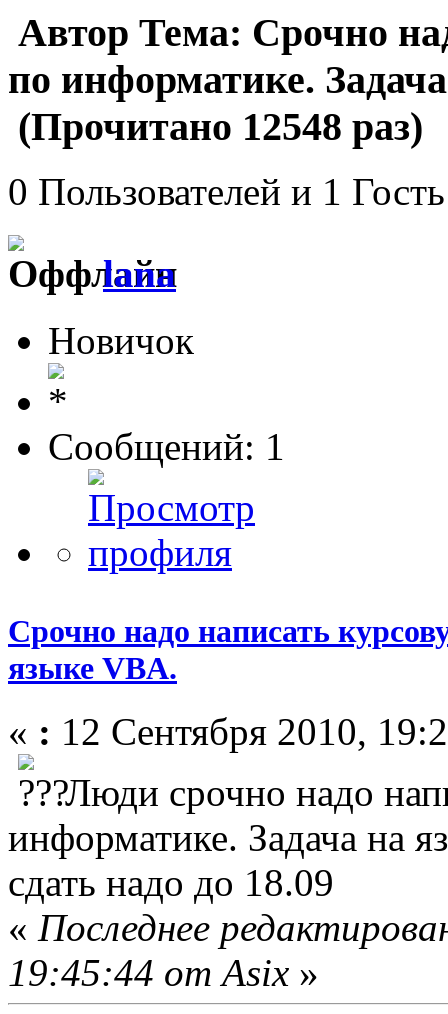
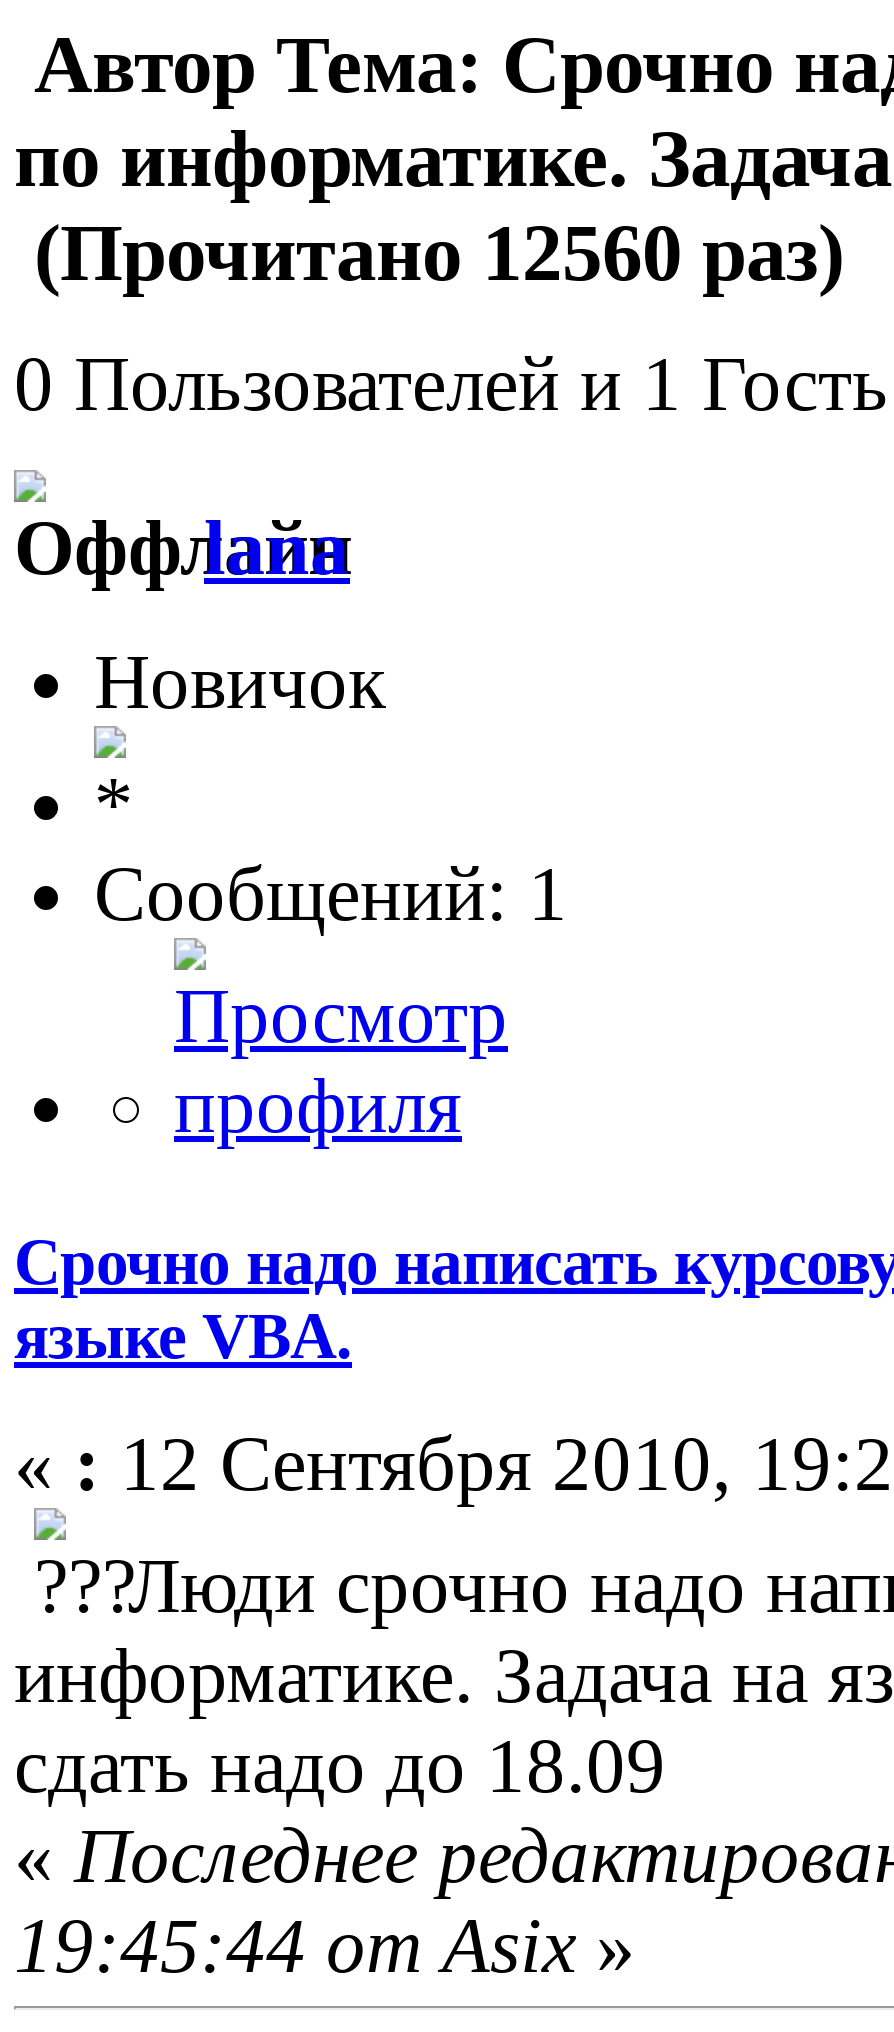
- (Прочитано 12548 раз)
+ (Прочитано 12560 раз)
